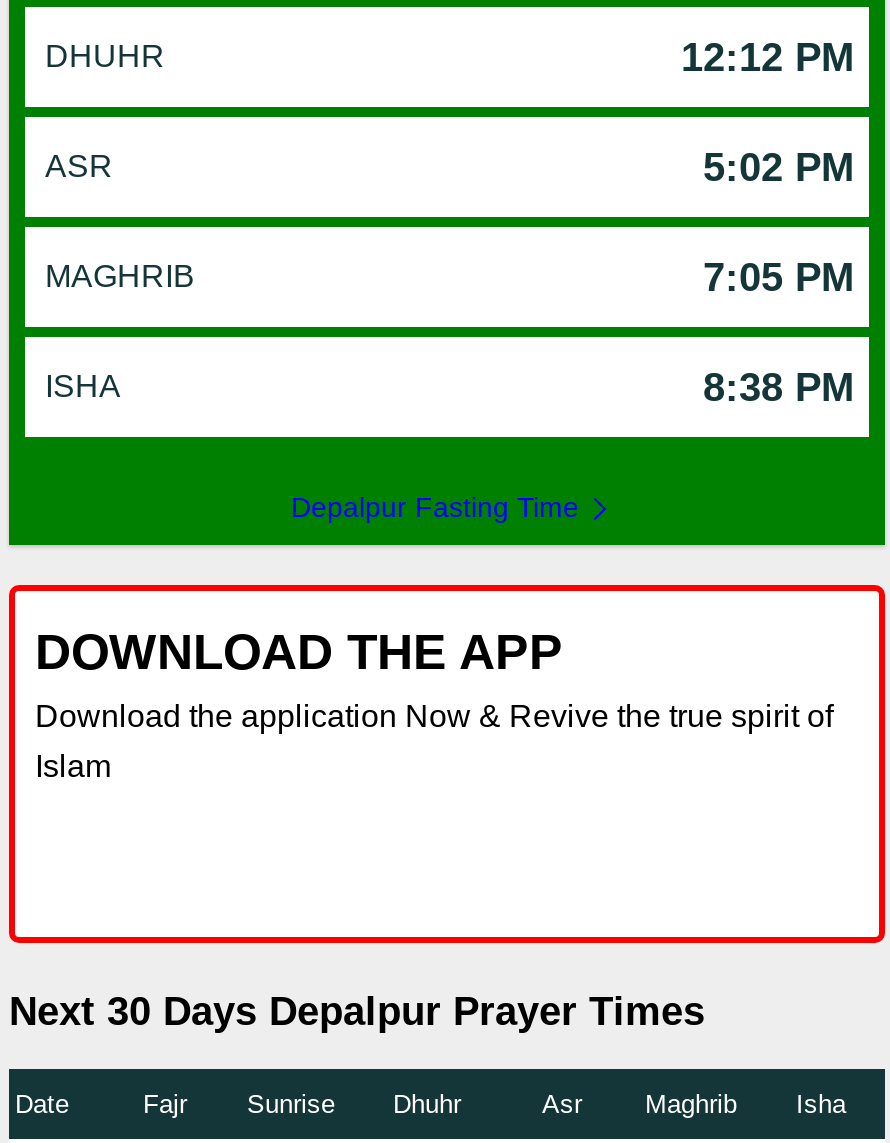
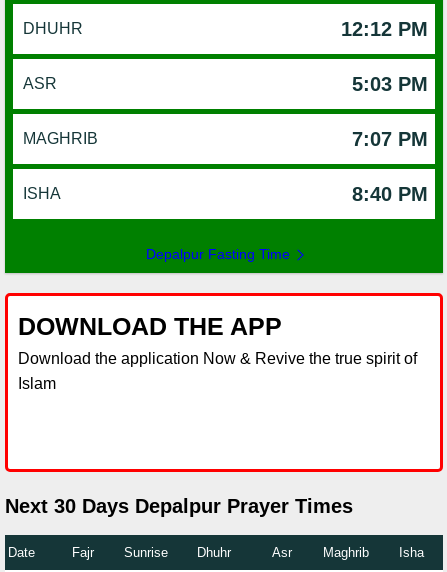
- 5:02 PM
+ 5:03 PM

- 7:05 PM
+ 7:07 PM

- 8:38 PM
+ 8:40 PM
